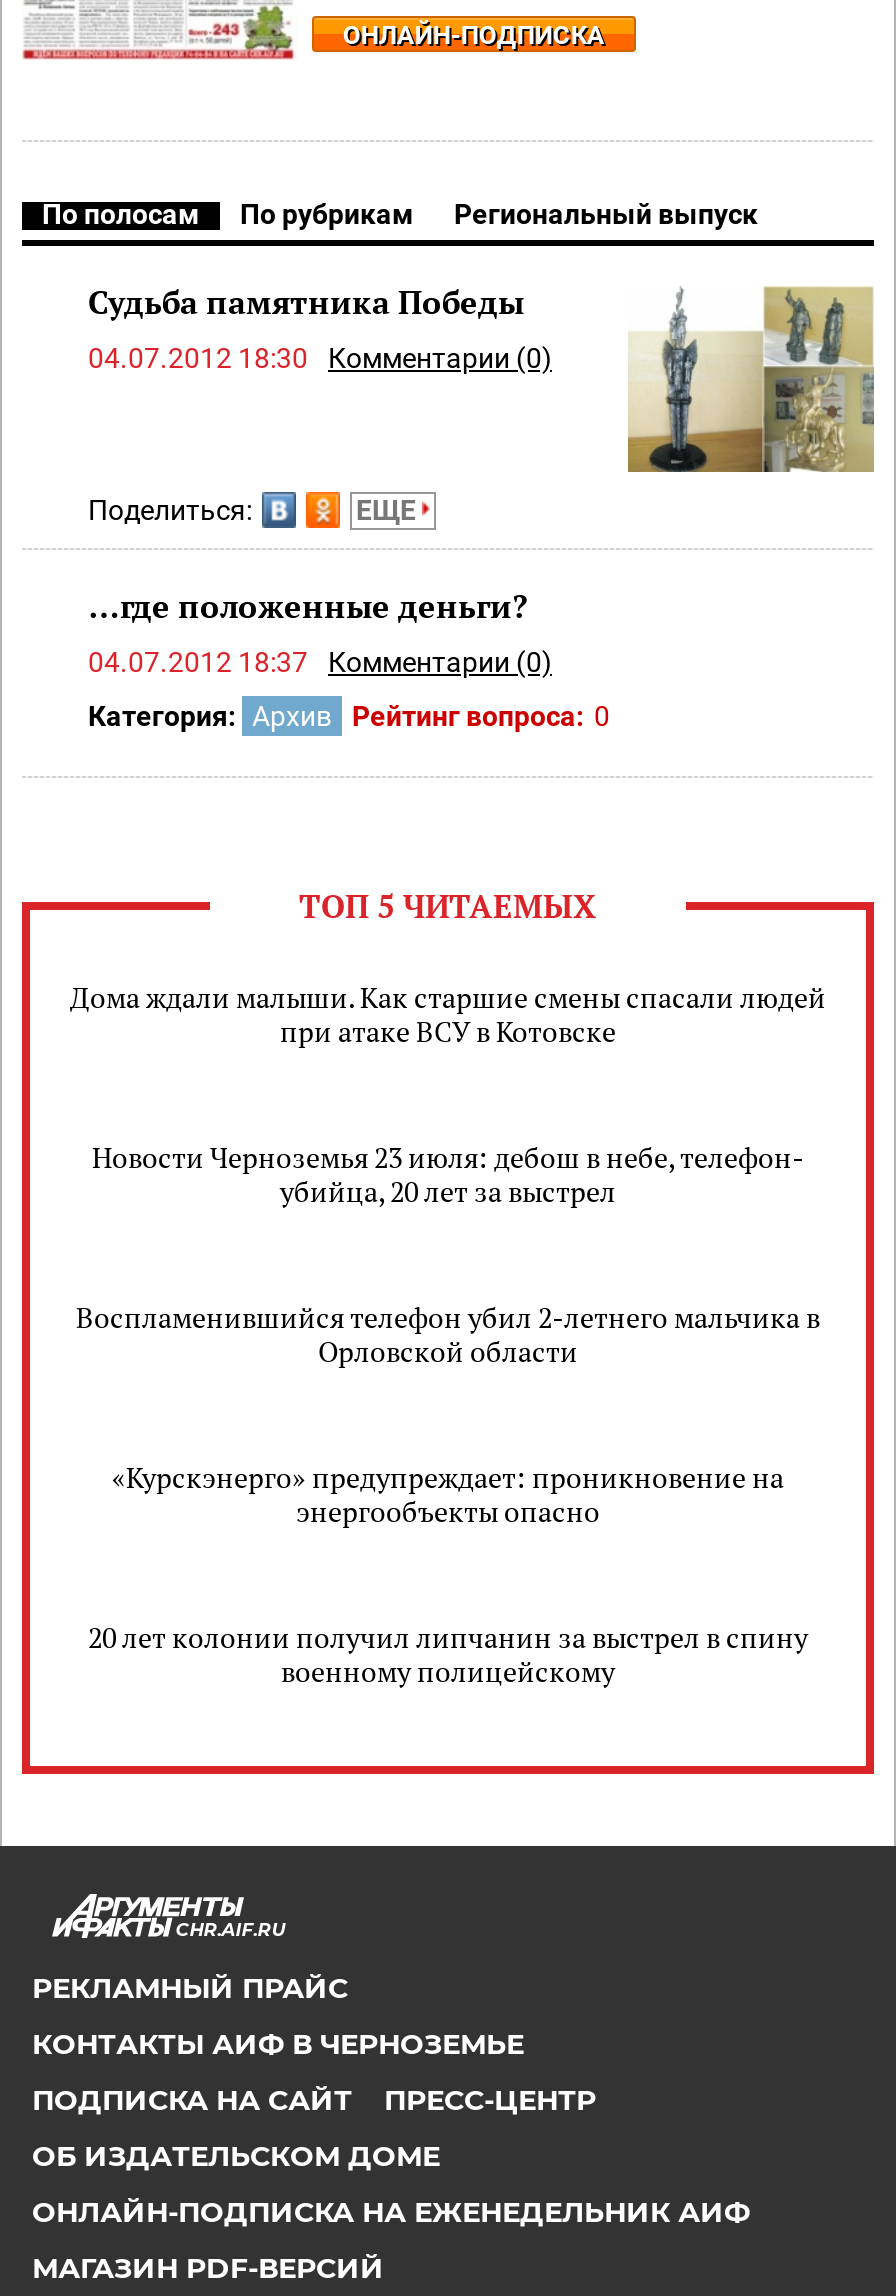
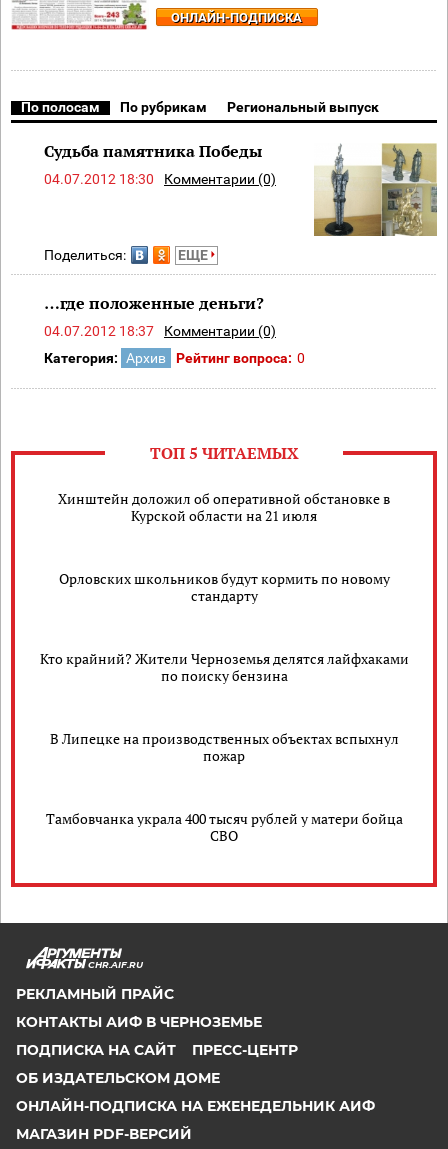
- Дома ждали малыши. Как старшие смены спасали людей
- при атаке ВСУ в Котовске
+ Хинштейн доложил об оперативной обстановке в
+ Курской области на 21 июля

- Новости Черноземья 23 июля: дебош в небе, телефон-
- убийца, 20 лет за выстрел
+ Орловских школьников будут кормить по новому
+ стандарту

- Воспламенившийся телефон убил 2-летнего мальчика в
- Орловской области
+ Кто крайний? Жители Черноземья делятся лайфхаками
+ по поиску бензина

- «Курскэнерго» предупреждает: проникновение на
- энергообъекты опасно
+ В Липецке на производственных объектах вспыхнул
+ пожар

- 20 лет колонии получил липчанин за выстрел в спину
- военному полицейскому
+ Тамбовчанка украла 400 тысяч рублей у матери бойца
+ СВО
